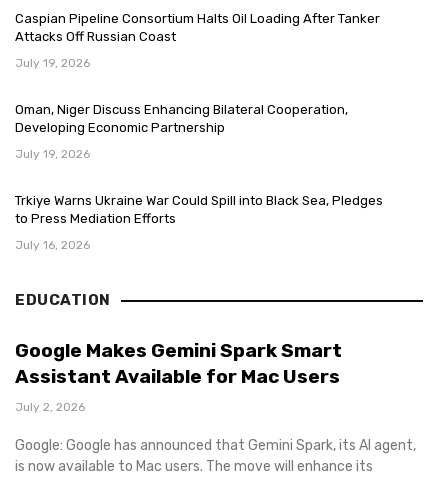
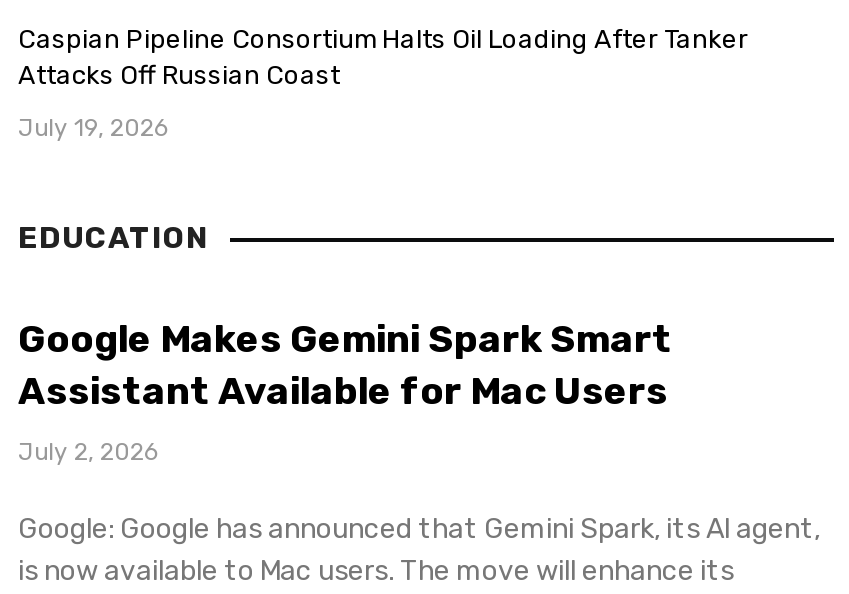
- Oman, Niger Discuss Enhancing Bilateral Cooperation,
- Developing Economic Partnership
- July 19, 2026
- Trkiye Warns Ukraine War Could Spill into Black Sea, Pledges
- to Press Mediation Efforts
- July 16, 2026
